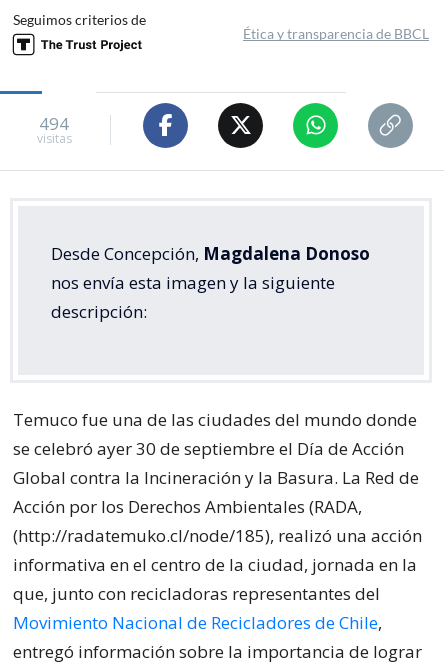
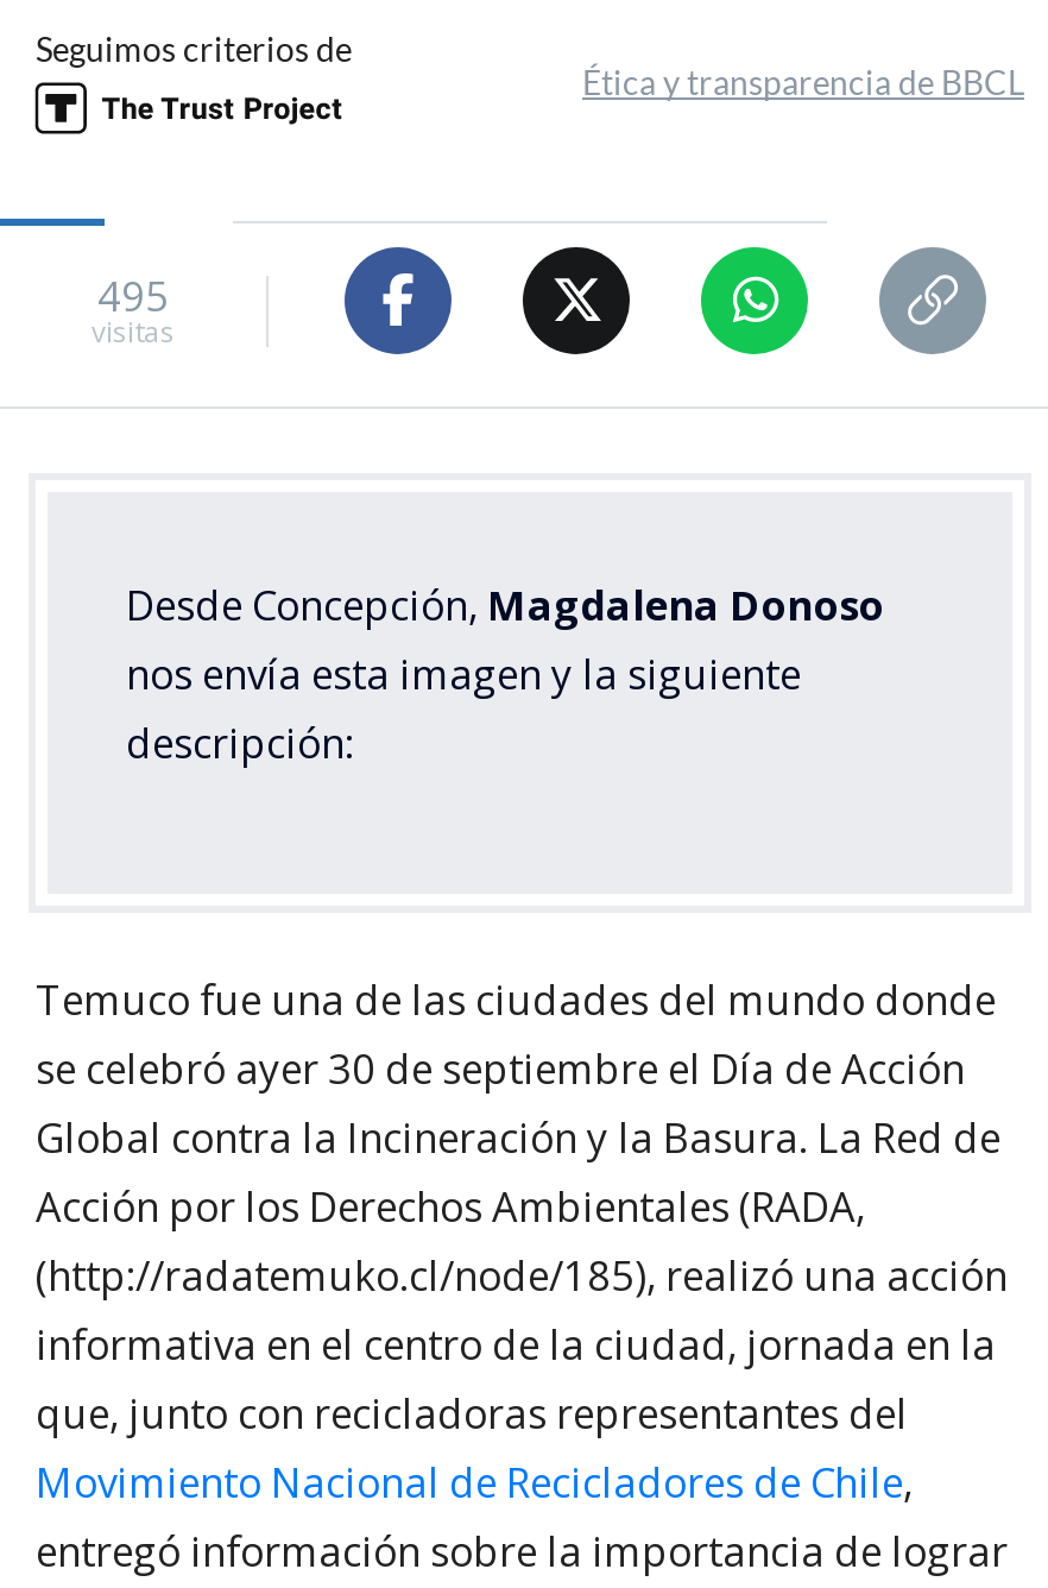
- 494
+ 495
